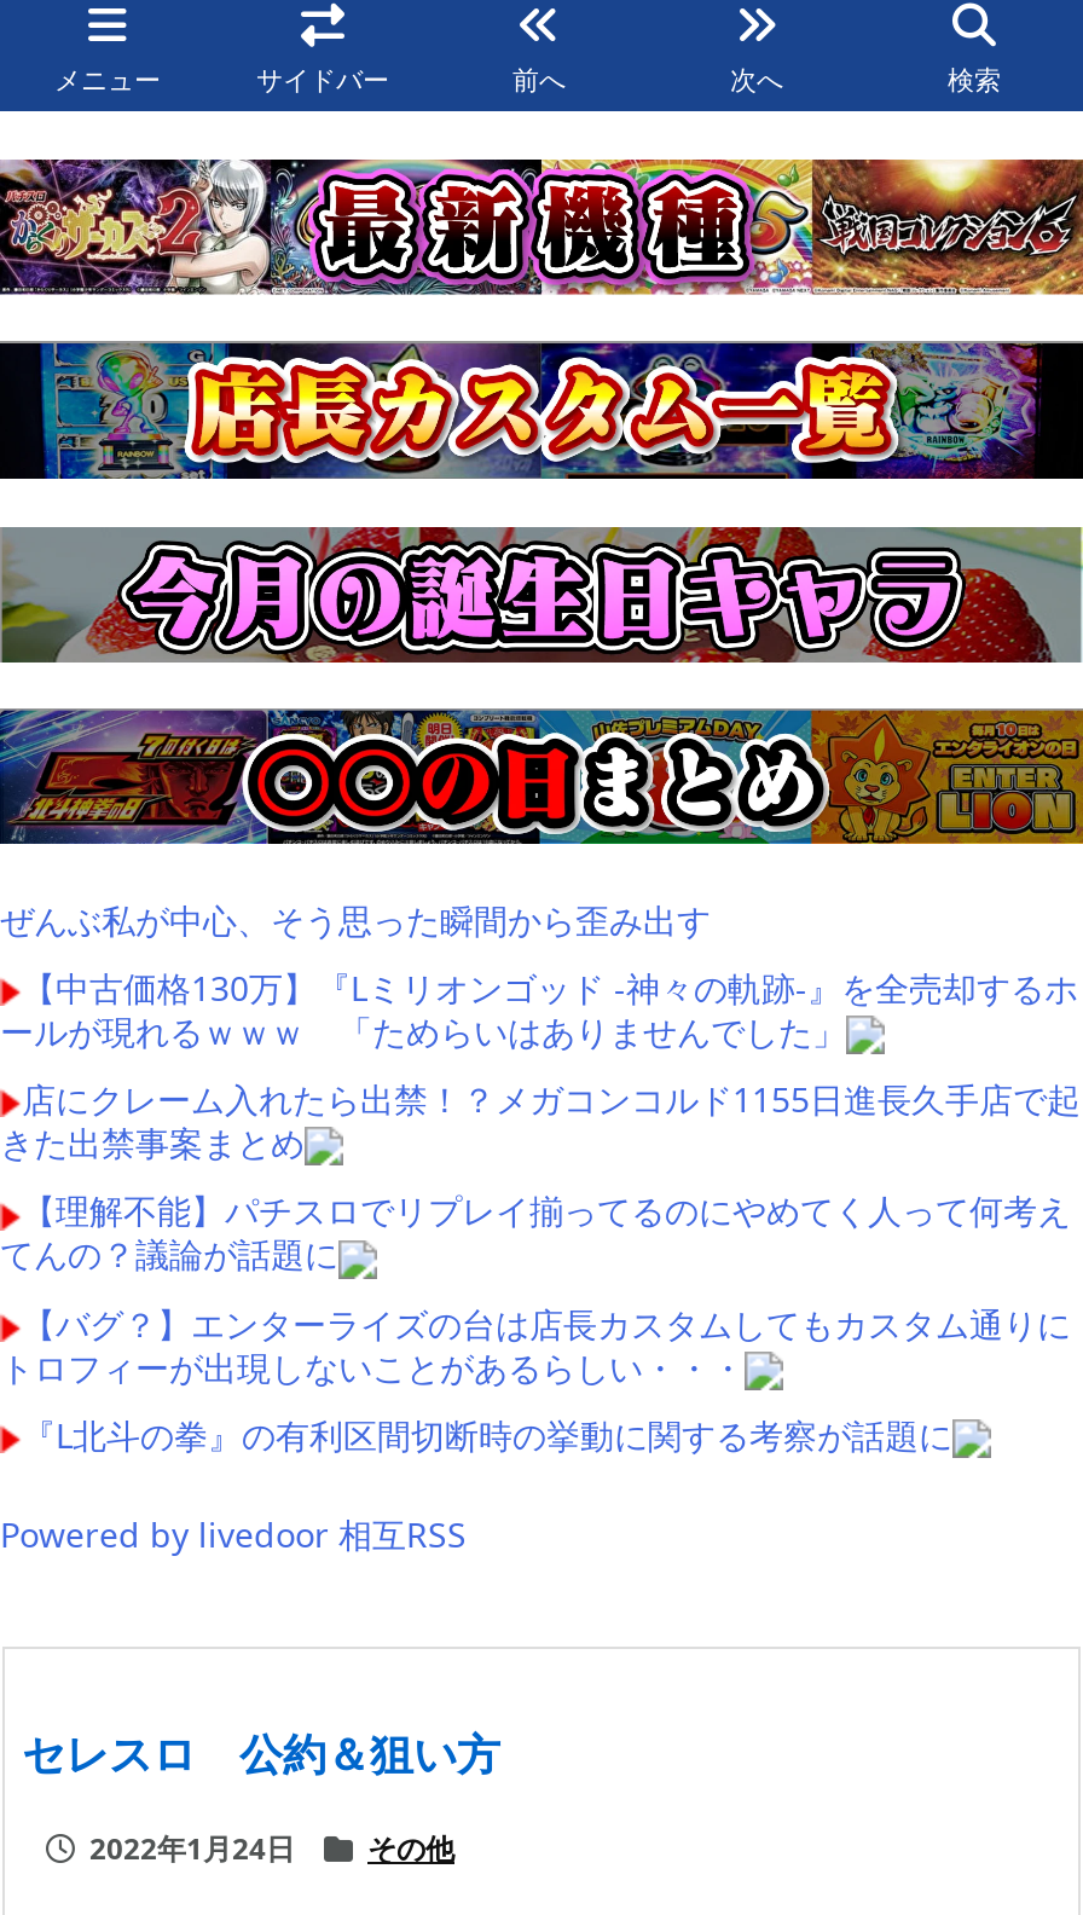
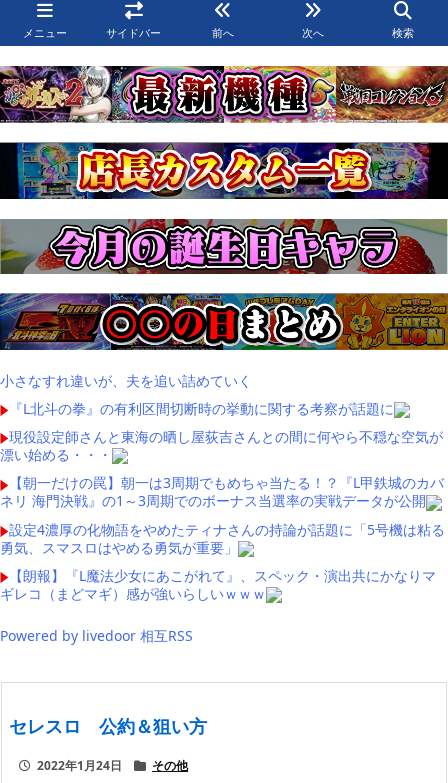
- ぜんぶ私が中心、そう思った瞬間から歪み出す
- 【中古価格130万】『Lミリオンゴッド -神々の軌跡-』を全売却するホ
- ールが現れるｗｗｗ 「ためらいはありませんでした」
- 店にクレーム入れたら出禁！？メガコンコルド1155日進長久手店で起
- きた出禁事案まとめ
- 【理解不能】パチスロでリプレイ揃ってるのにやめてく人って何考え
- てんの？議論が話題に
- 【バグ？】エンターライズの台は店長カスタムしてもカスタム通りに
- トロフィーが出現しないことがあるらしい・・・
+ 小さなすれ違いが、夫を追い詰めていく

moved up: 『L北斗の拳』の有利区間切断時の挙動に関する考察が話題に

+ 現役設定師さんと東海の晒し屋荻吉さんとの間に何やら不穏な空気が
+ 漂い始める・・・
+ 【朝一だけの罠】朝一は3周期でもめちゃ当たる！？『L甲鉄城のカバ
+ ネリ 海門決戦』の1～3周期でのボーナス当選率の実戦データが公開
+ 設定4濃厚の化物語をやめたティナさんの持論が話題に「5号機は粘る
+ 勇気、スマスロはやめる勇気が重要」
+ 【朗報】『L魔法少女にあこがれて』、スペック・演出共にかなりマ
+ ギレコ（まどマギ）感が強いらしいｗｗｗ
